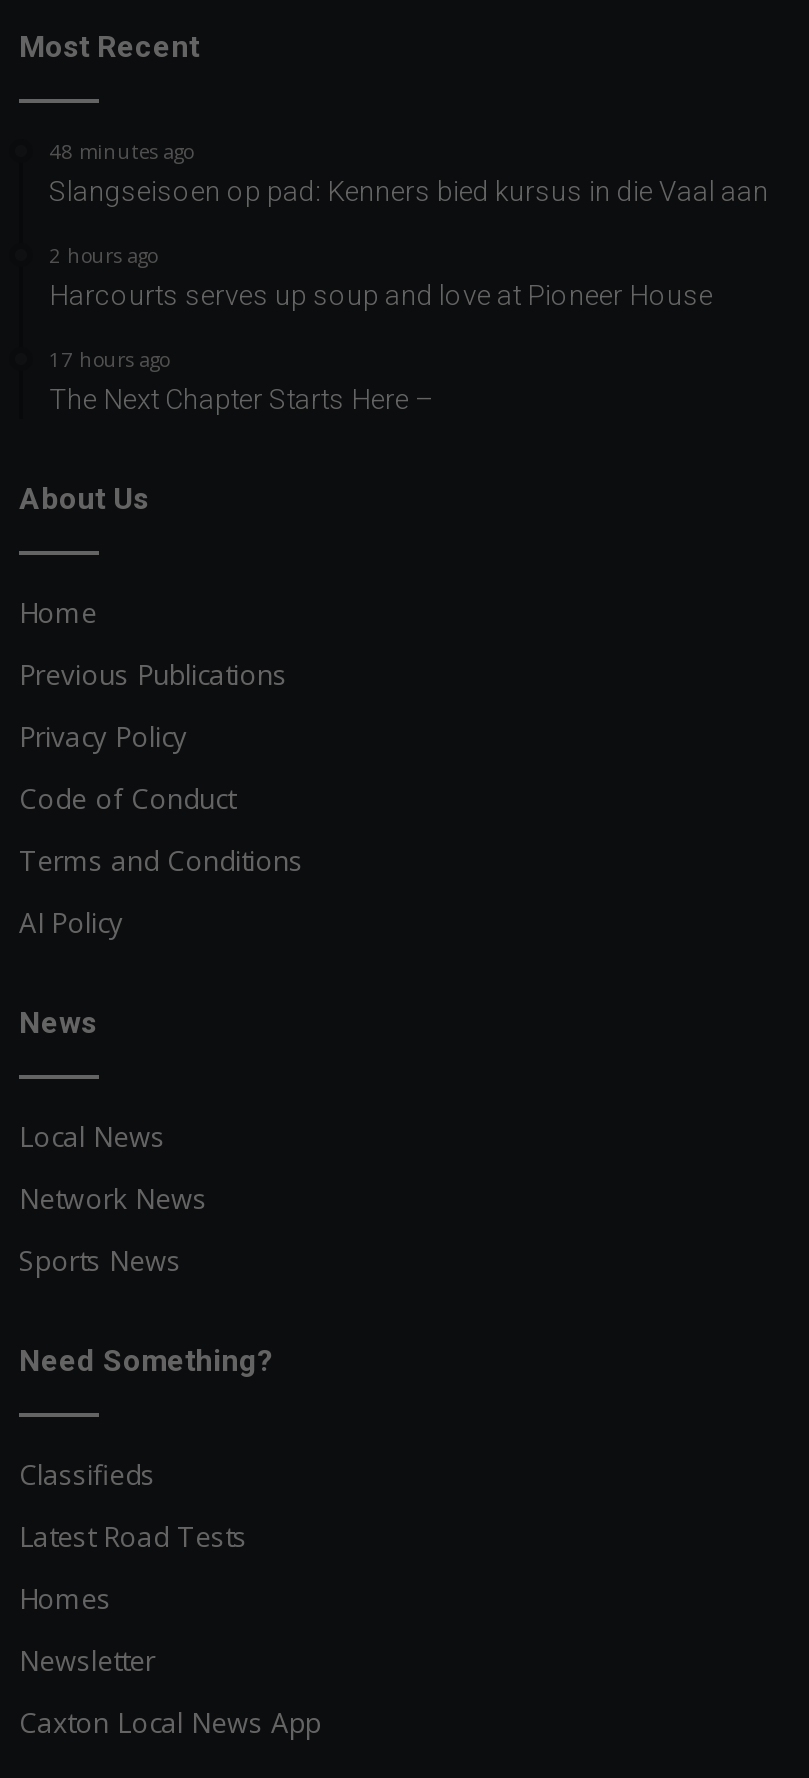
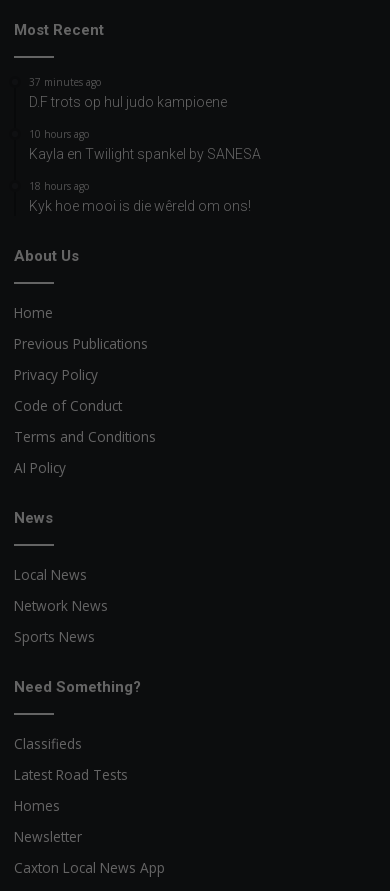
- 48 minutes ago
- Slangseisoen op pad: Kenners bied kursus in die Vaal aan
+ 37 minutes ago
+ D.F trots op hul judo kampioene

- 2 hours ago
- Harcourts serves up soup and love at Pioneer House
+ 10 hours ago
+ Kayla en Twilight spankel by SANESA

- 17 hours ago
- The Next Chapter Starts Here –
+ 18 hours ago
+ Kyk hoe mooi is die wêreld om ons!
